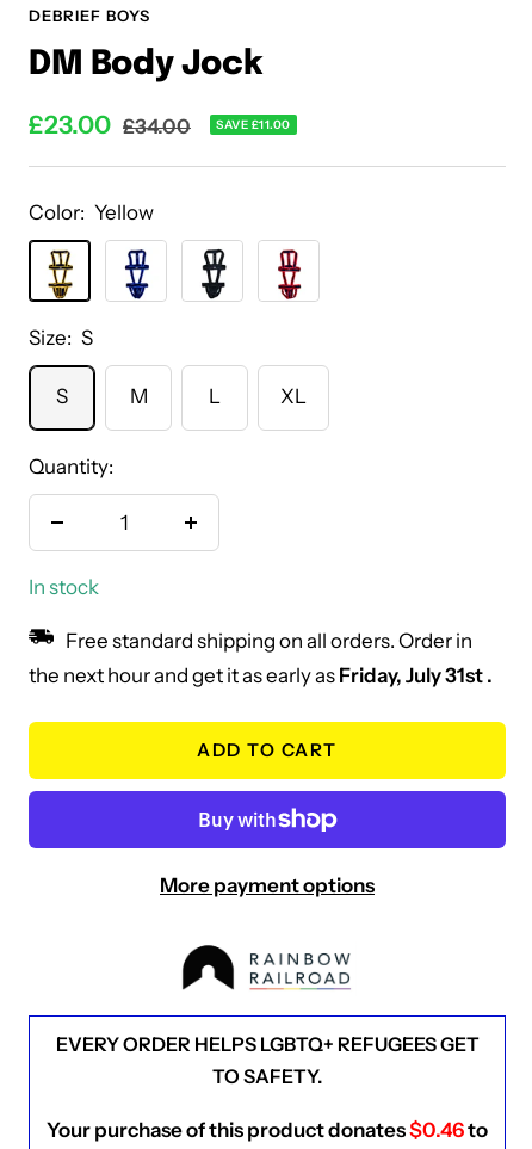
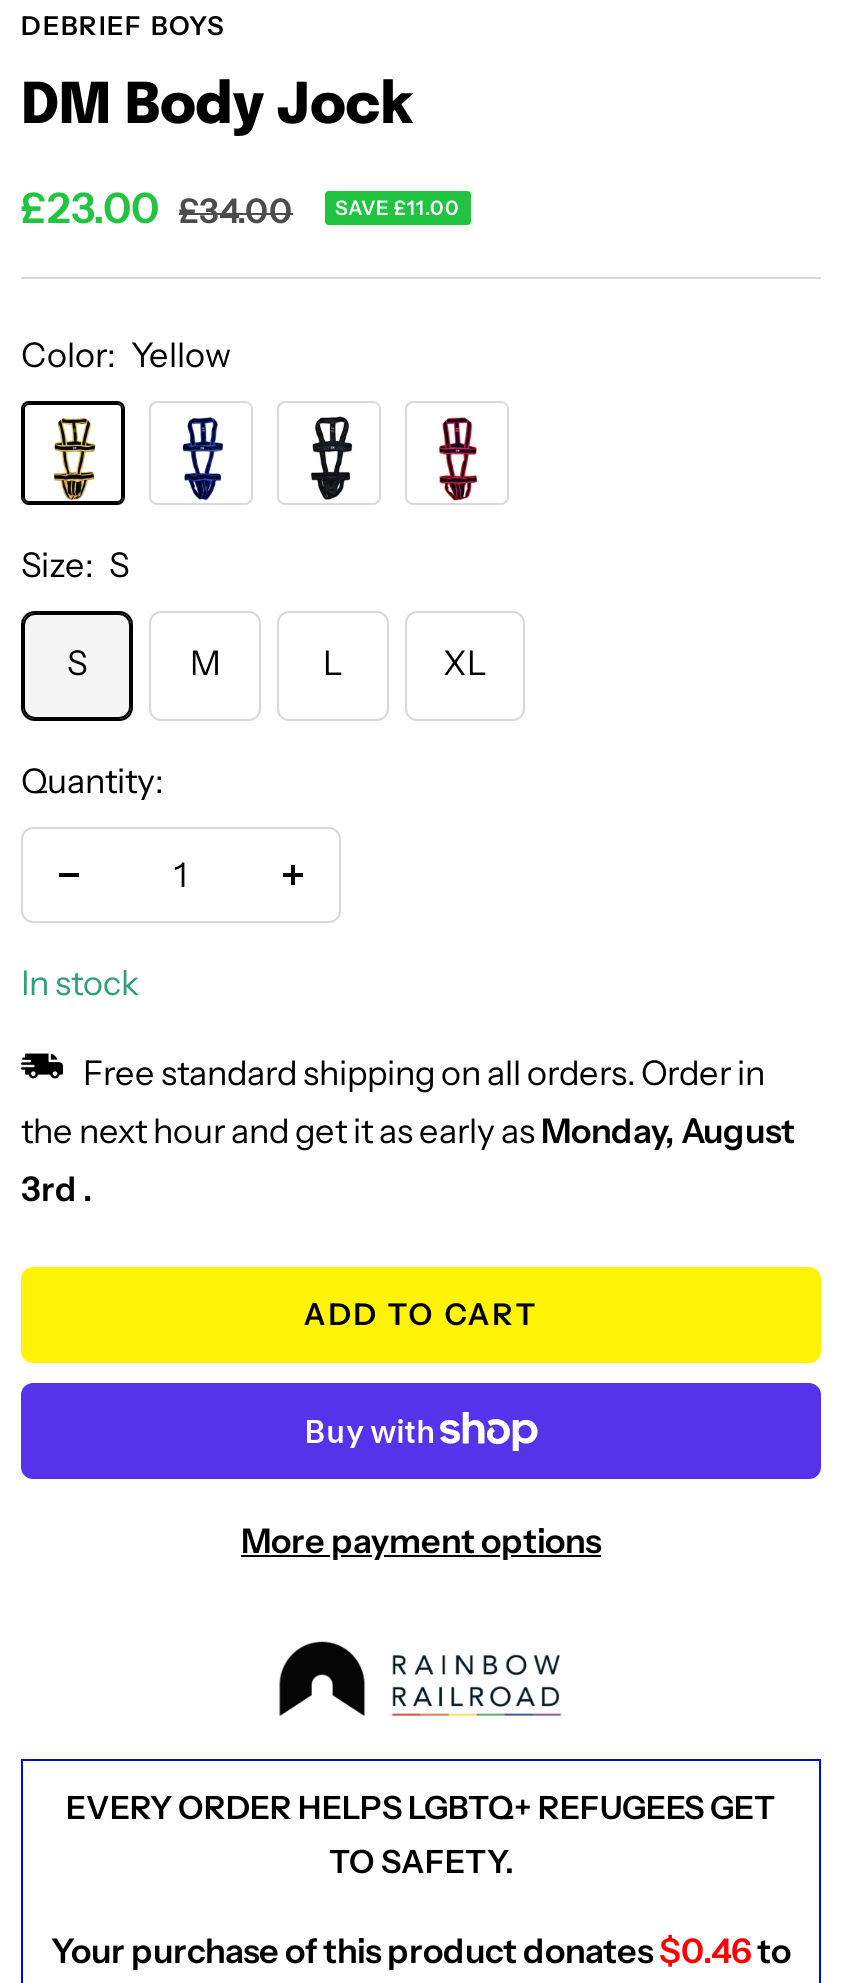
- the next hour and get it as early as Friday, July 31st .
+ the next hour and get it as early as Monday, August
+ 3rd .
